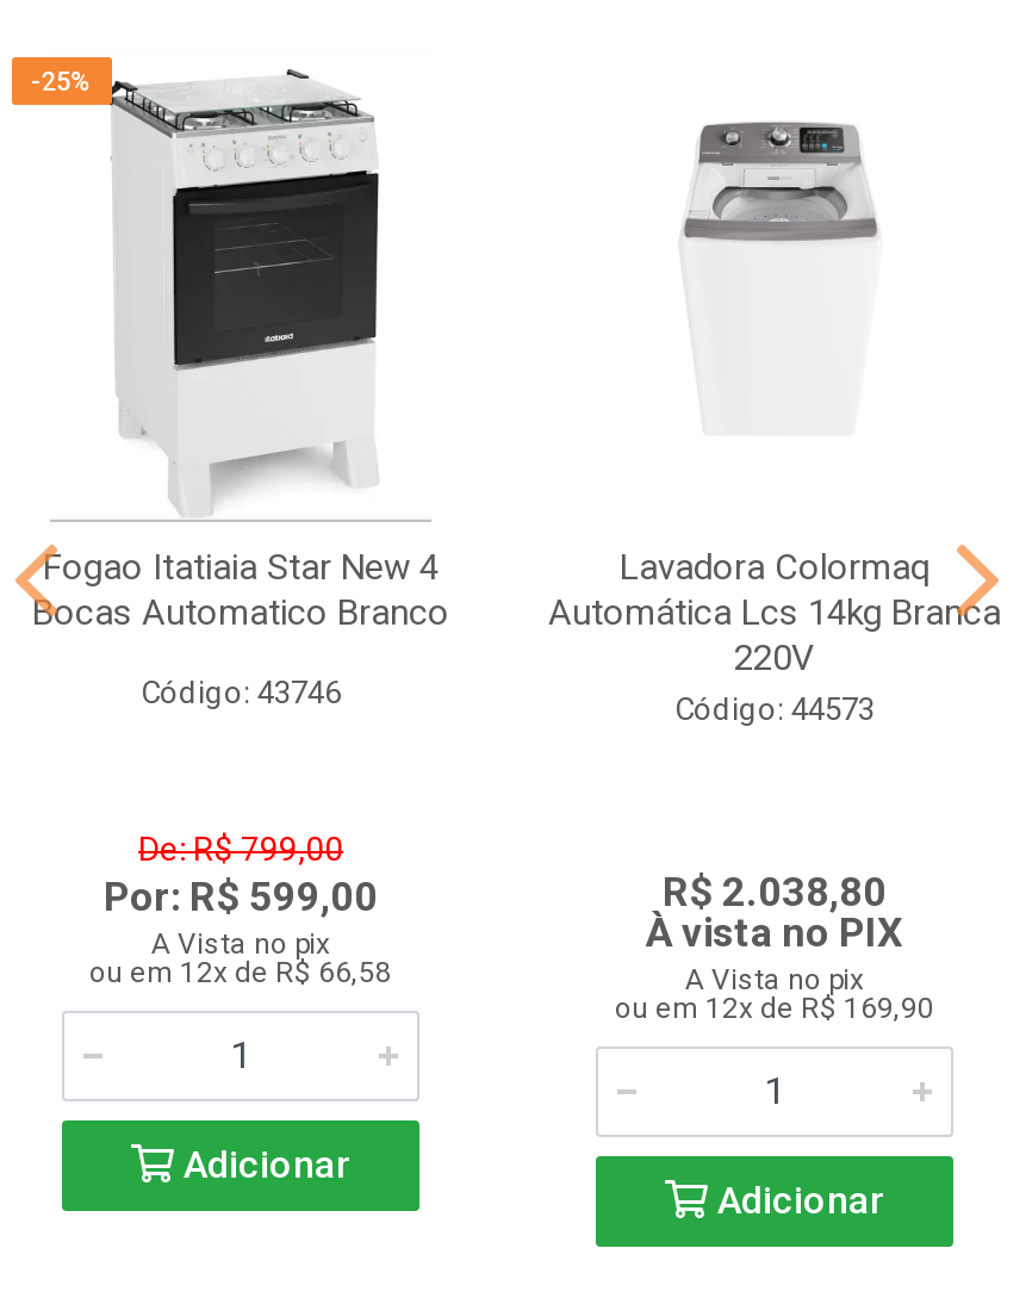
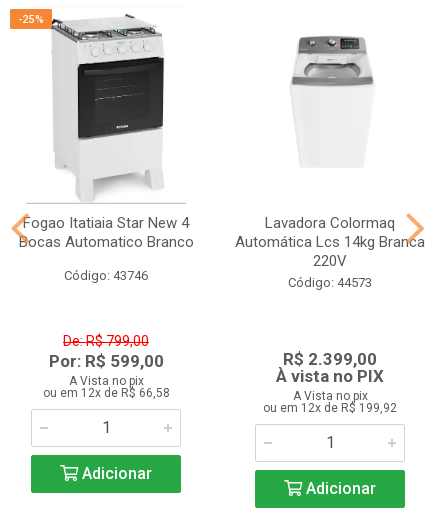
- R$ 2.038,80
+ R$ 2.399,00

- ou em 12x de R$ 169,90
+ ou em 12x de R$ 199,92
